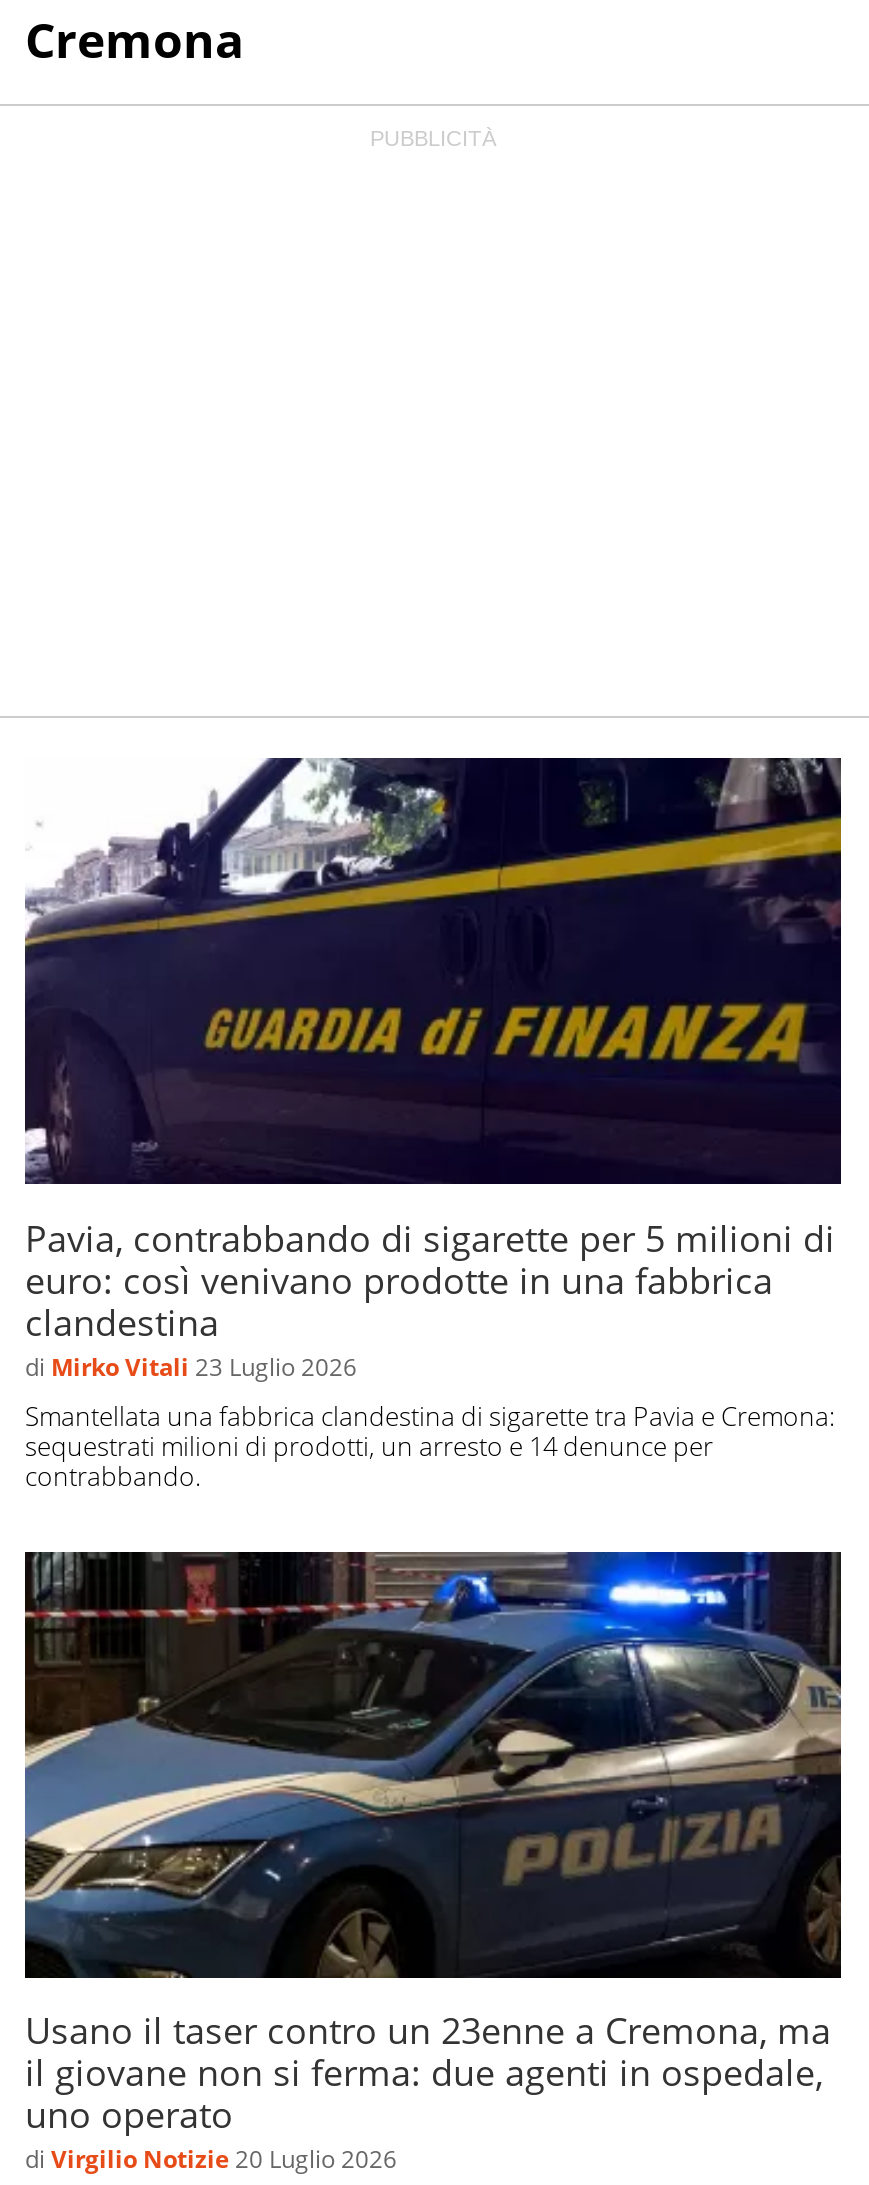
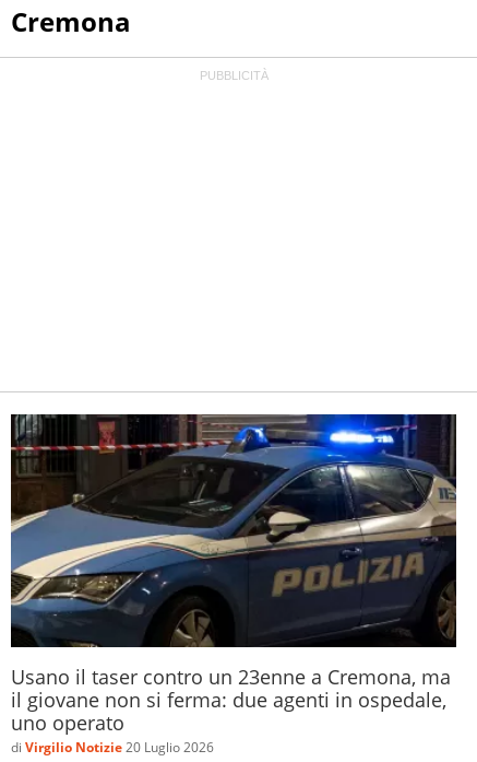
- [image]
- Pavia, contrabbando di sigarette per 5 milioni di
- euro: così venivano prodotte in una fabbrica
- clandestina
- di Mirko Vitali 23 Luglio 2026
- Smantellata una fabbrica clandestina di sigarette tra Pavia e Cremona:
- sequestrati milioni di prodotti, un arresto e 14 denunce per
- contrabbando.
